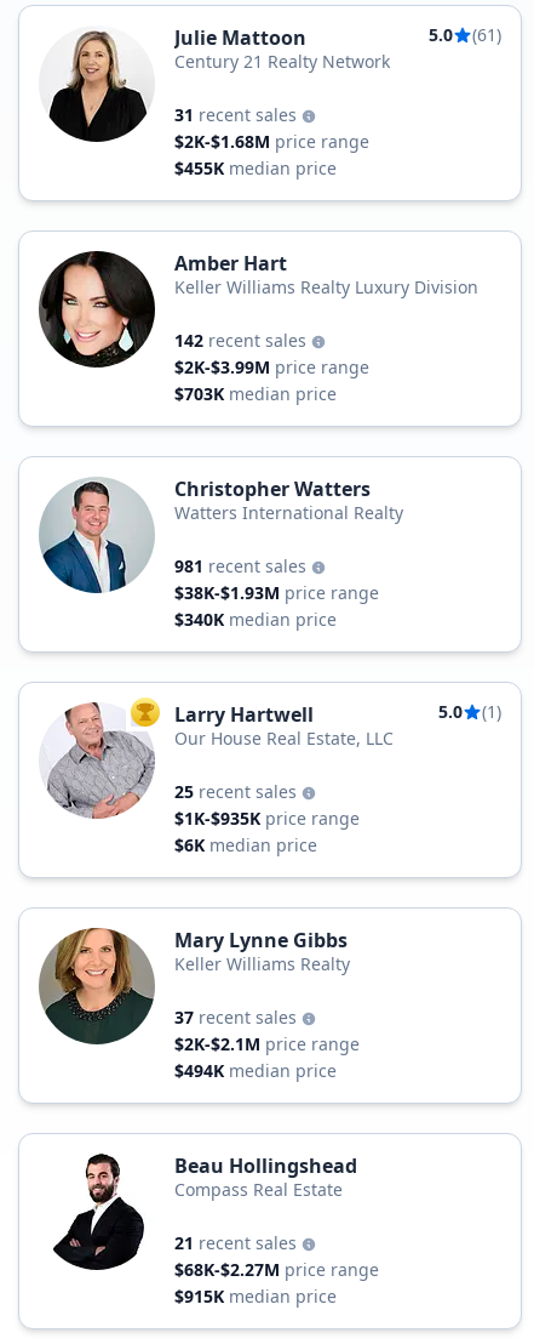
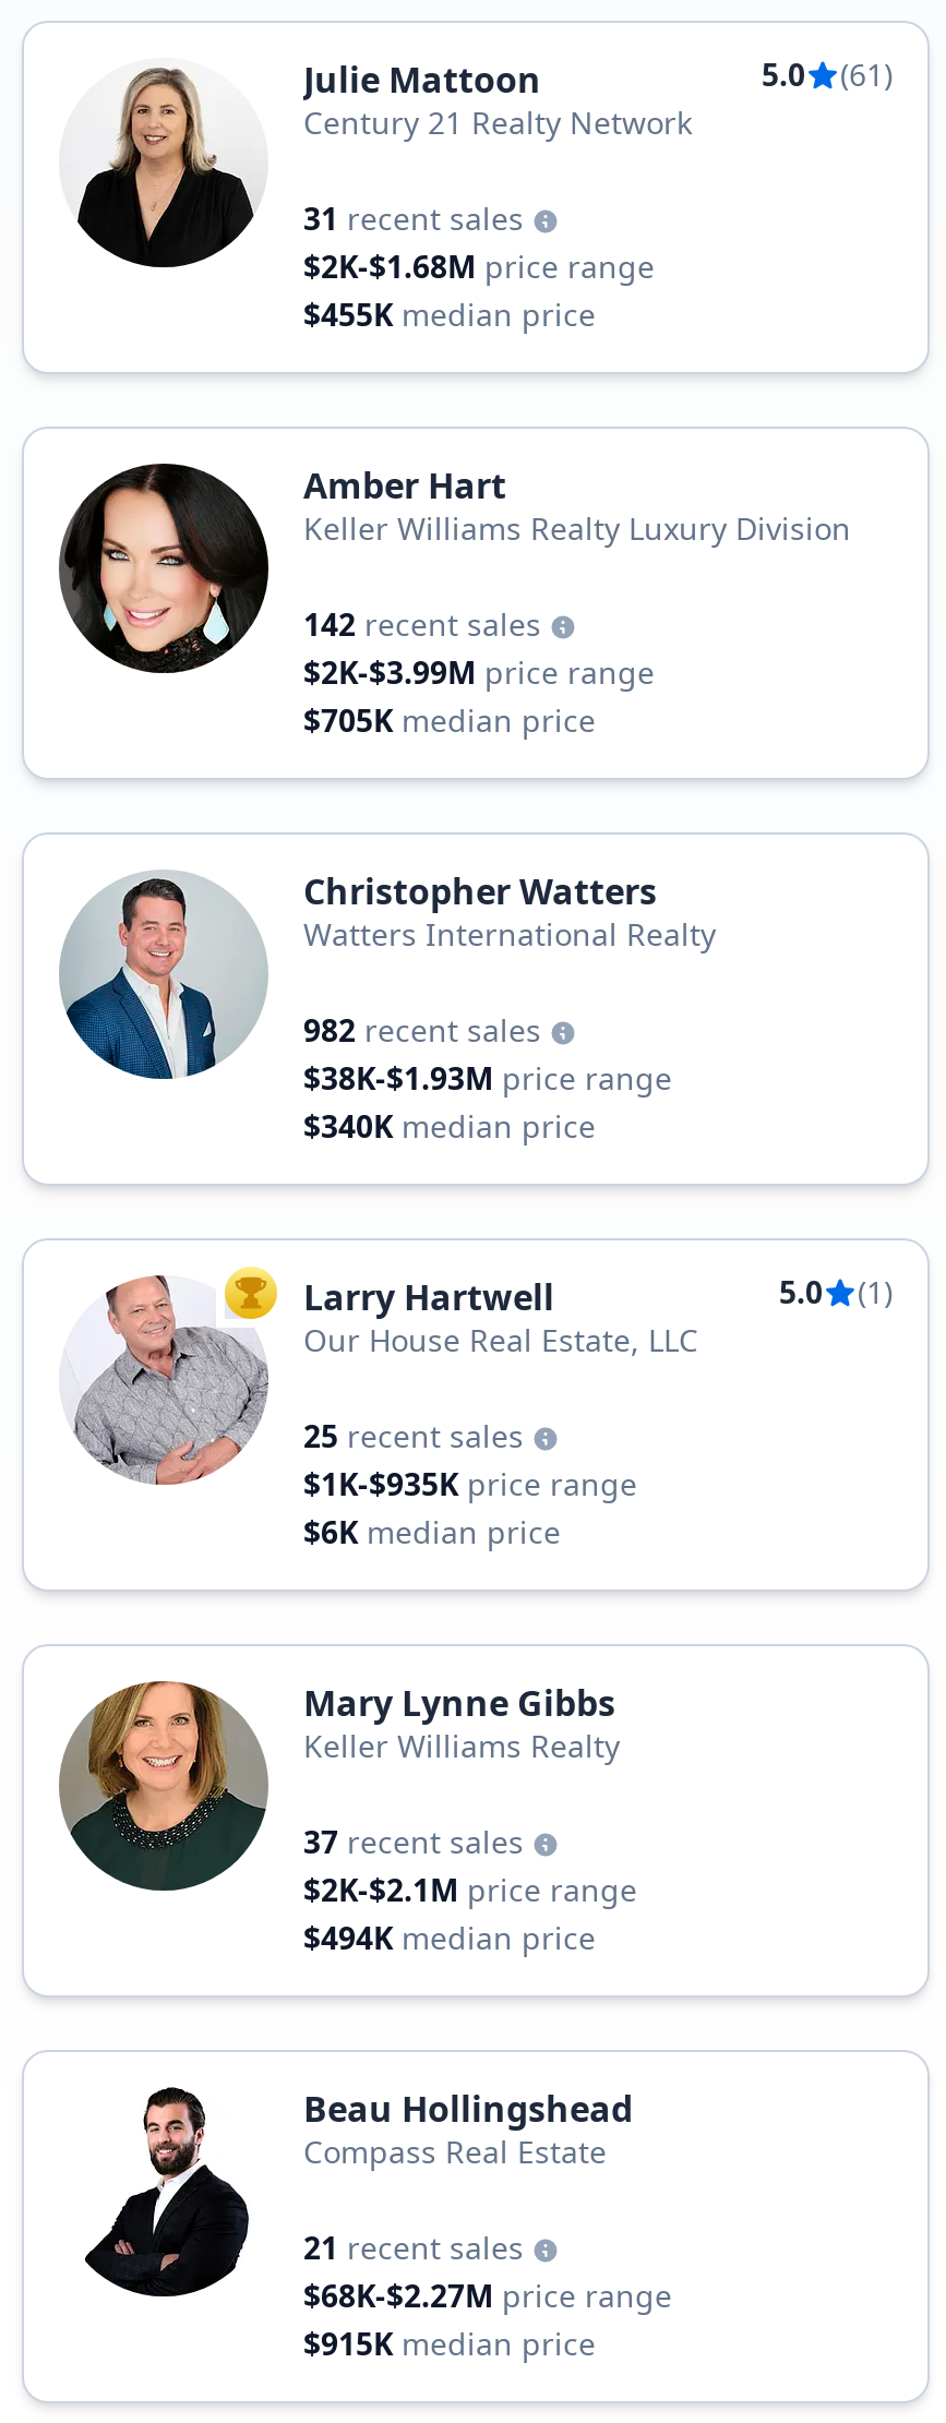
- $703K median price
+ $705K median price

- 981 recent sales
+ 982 recent sales
